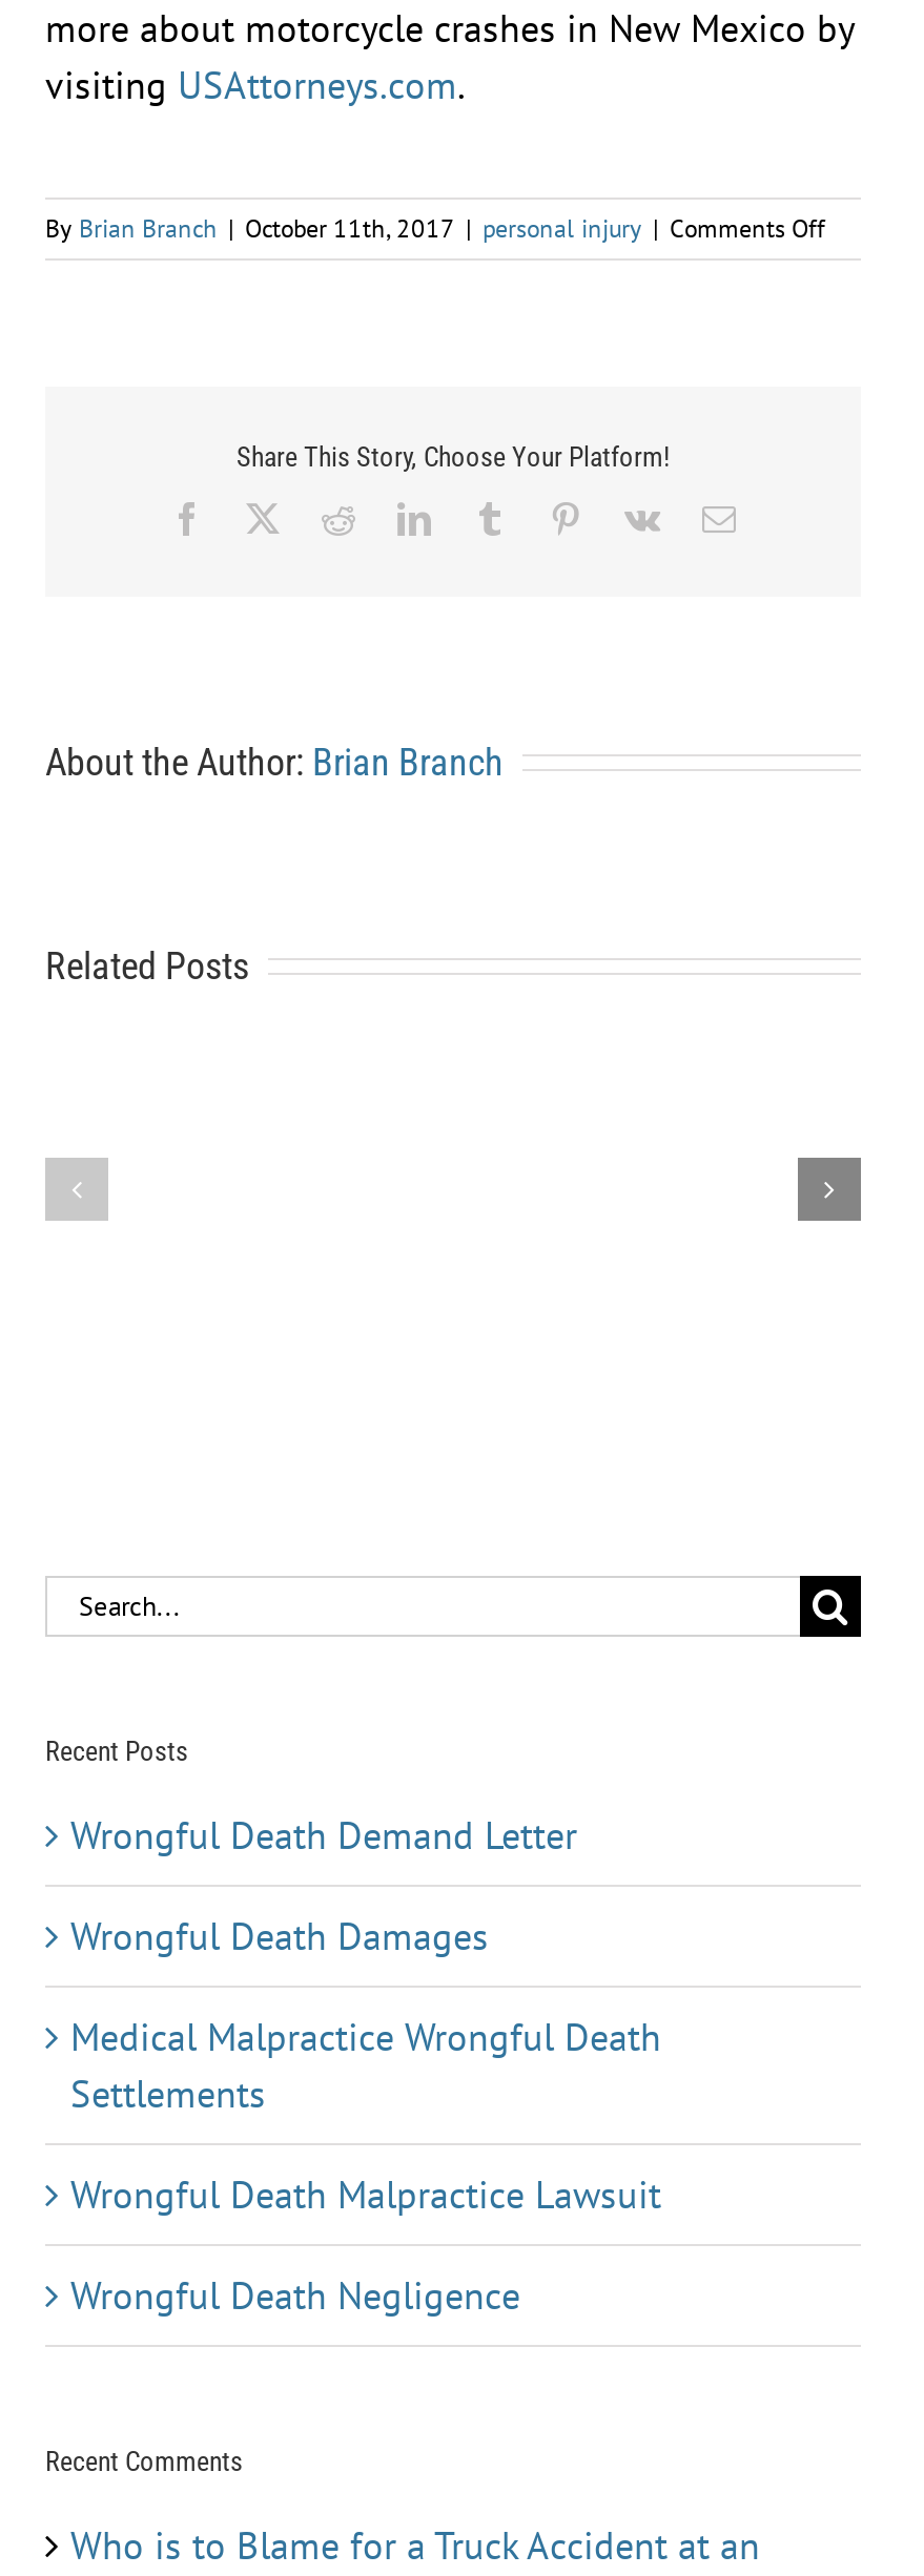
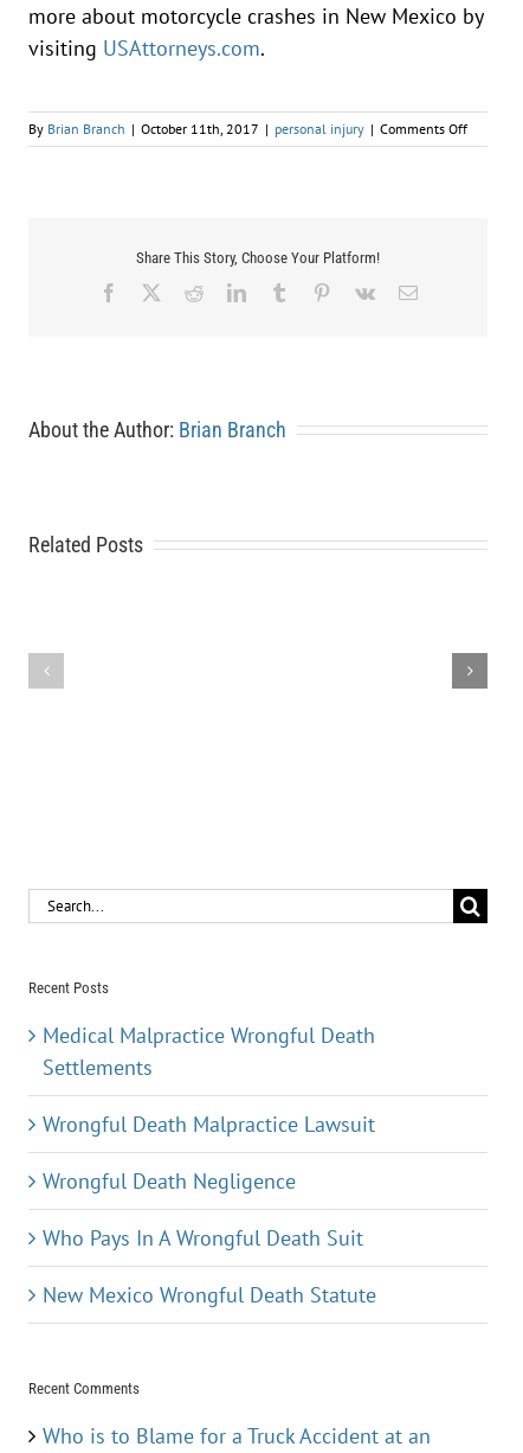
- Wrongful Death Demand Letter
- Wrongful Death Damages

moved up: Medical Malpractice Wrongful Death | Settlements | Wrongful Death Malpractice Lawsuit | Wrongful Death Negligence

+ Who Pays In A Wrongful Death Suit
+ New Mexico Wrongful Death Statute
